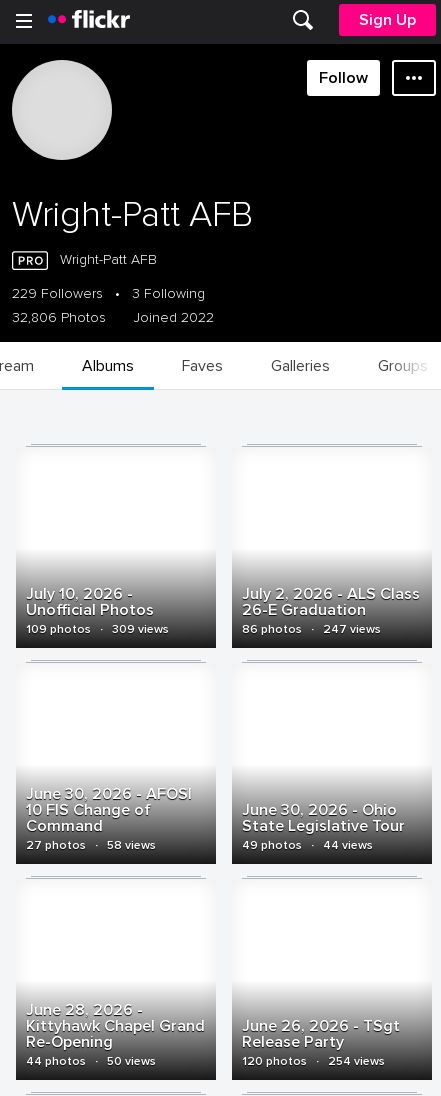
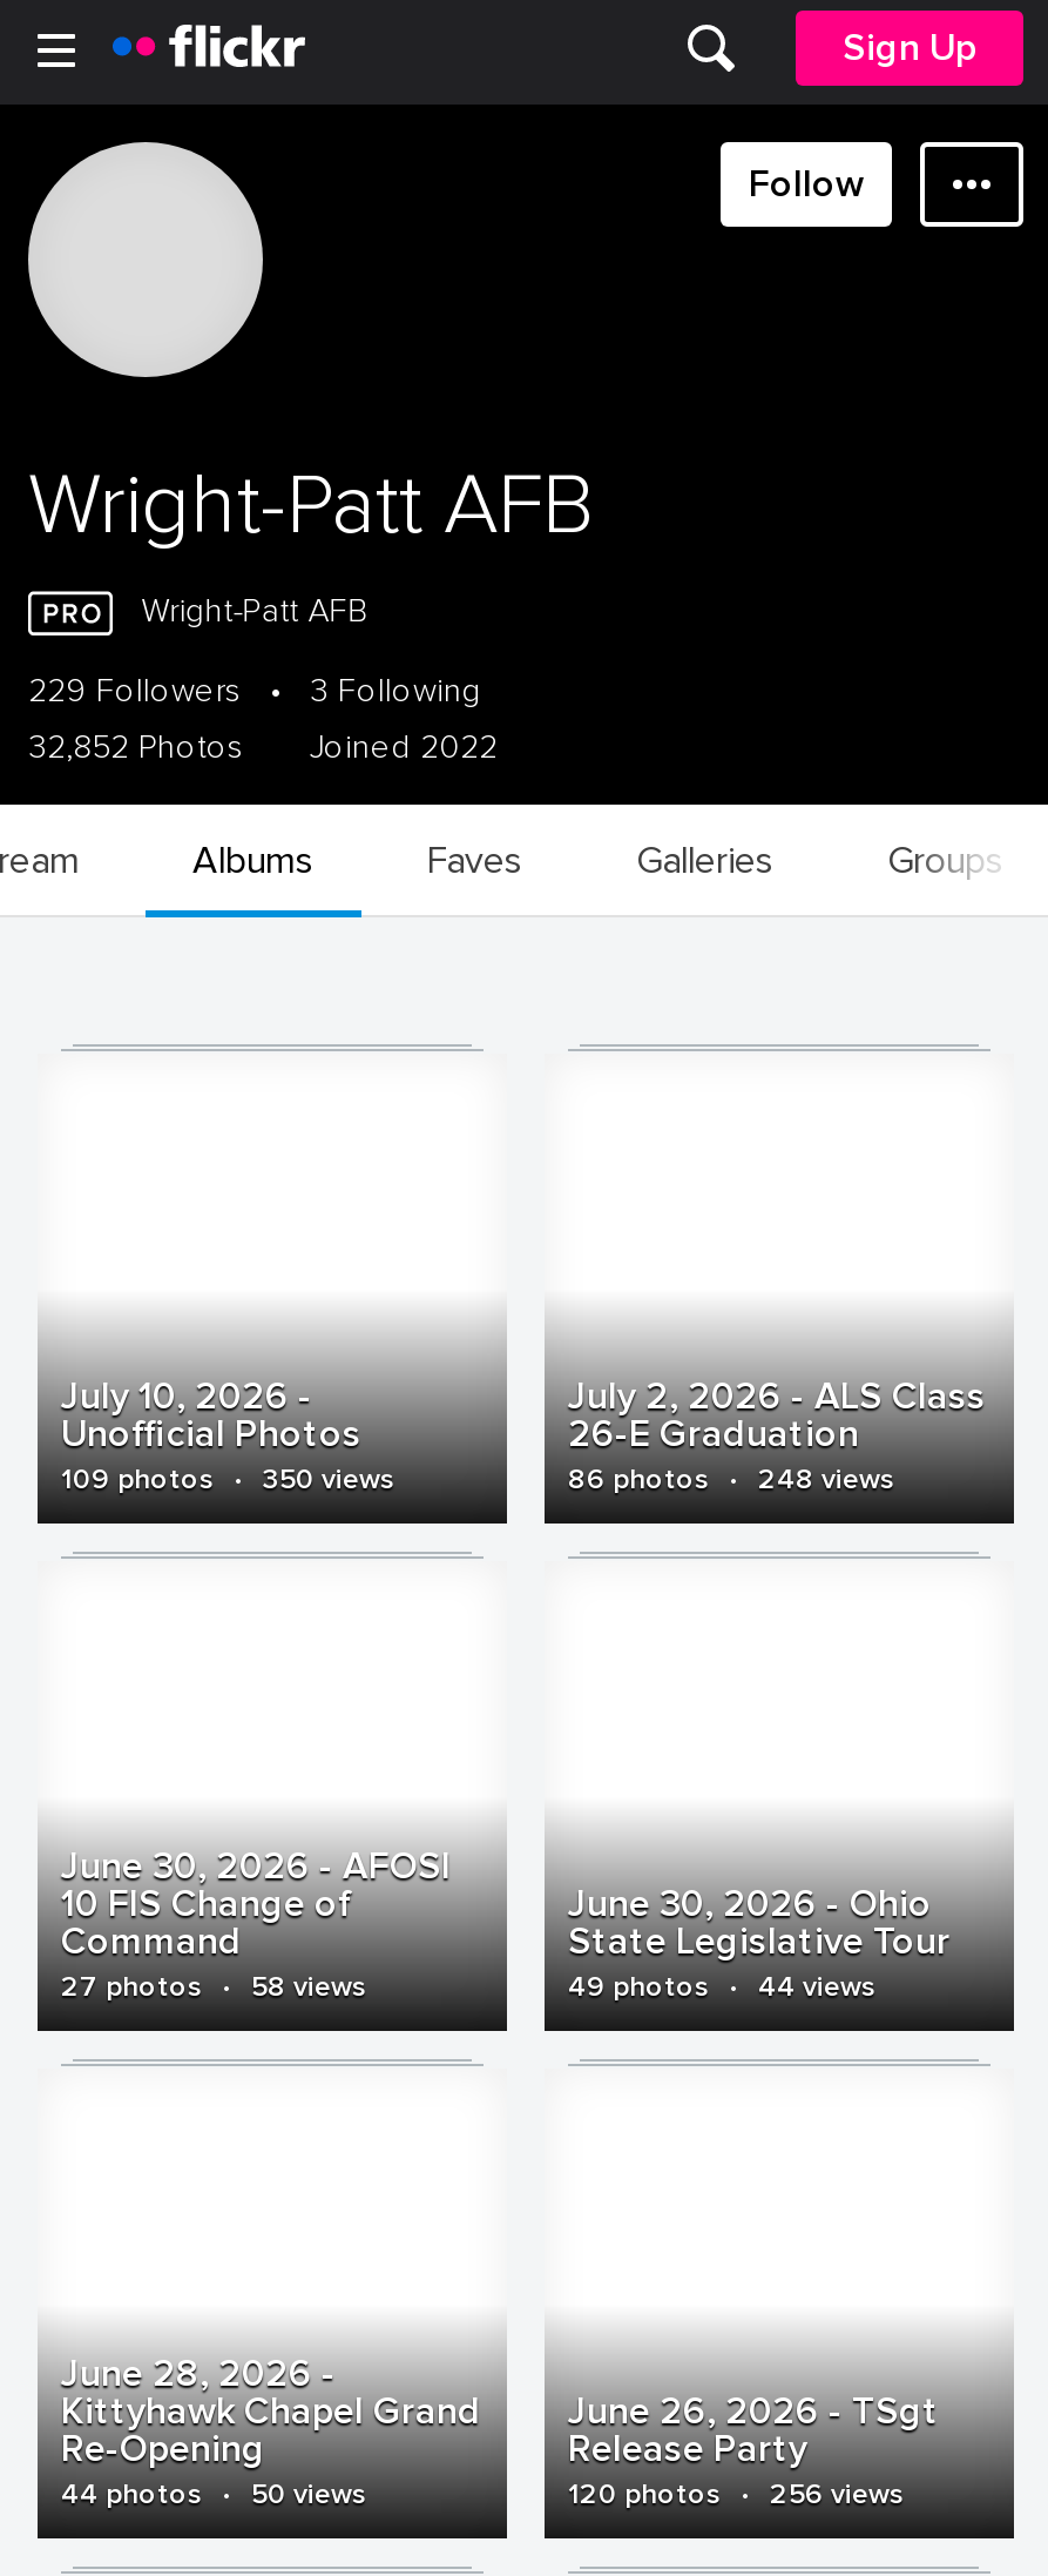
- 32,806 Photos Joined 2022
+ 32,852 Photos Joined 2022

- 109 photos · 309 views
+ 109 photos · 350 views

- 86 photos · 247 views
+ 86 photos · 248 views

- 120 photos · 254 views
+ 120 photos · 256 views
